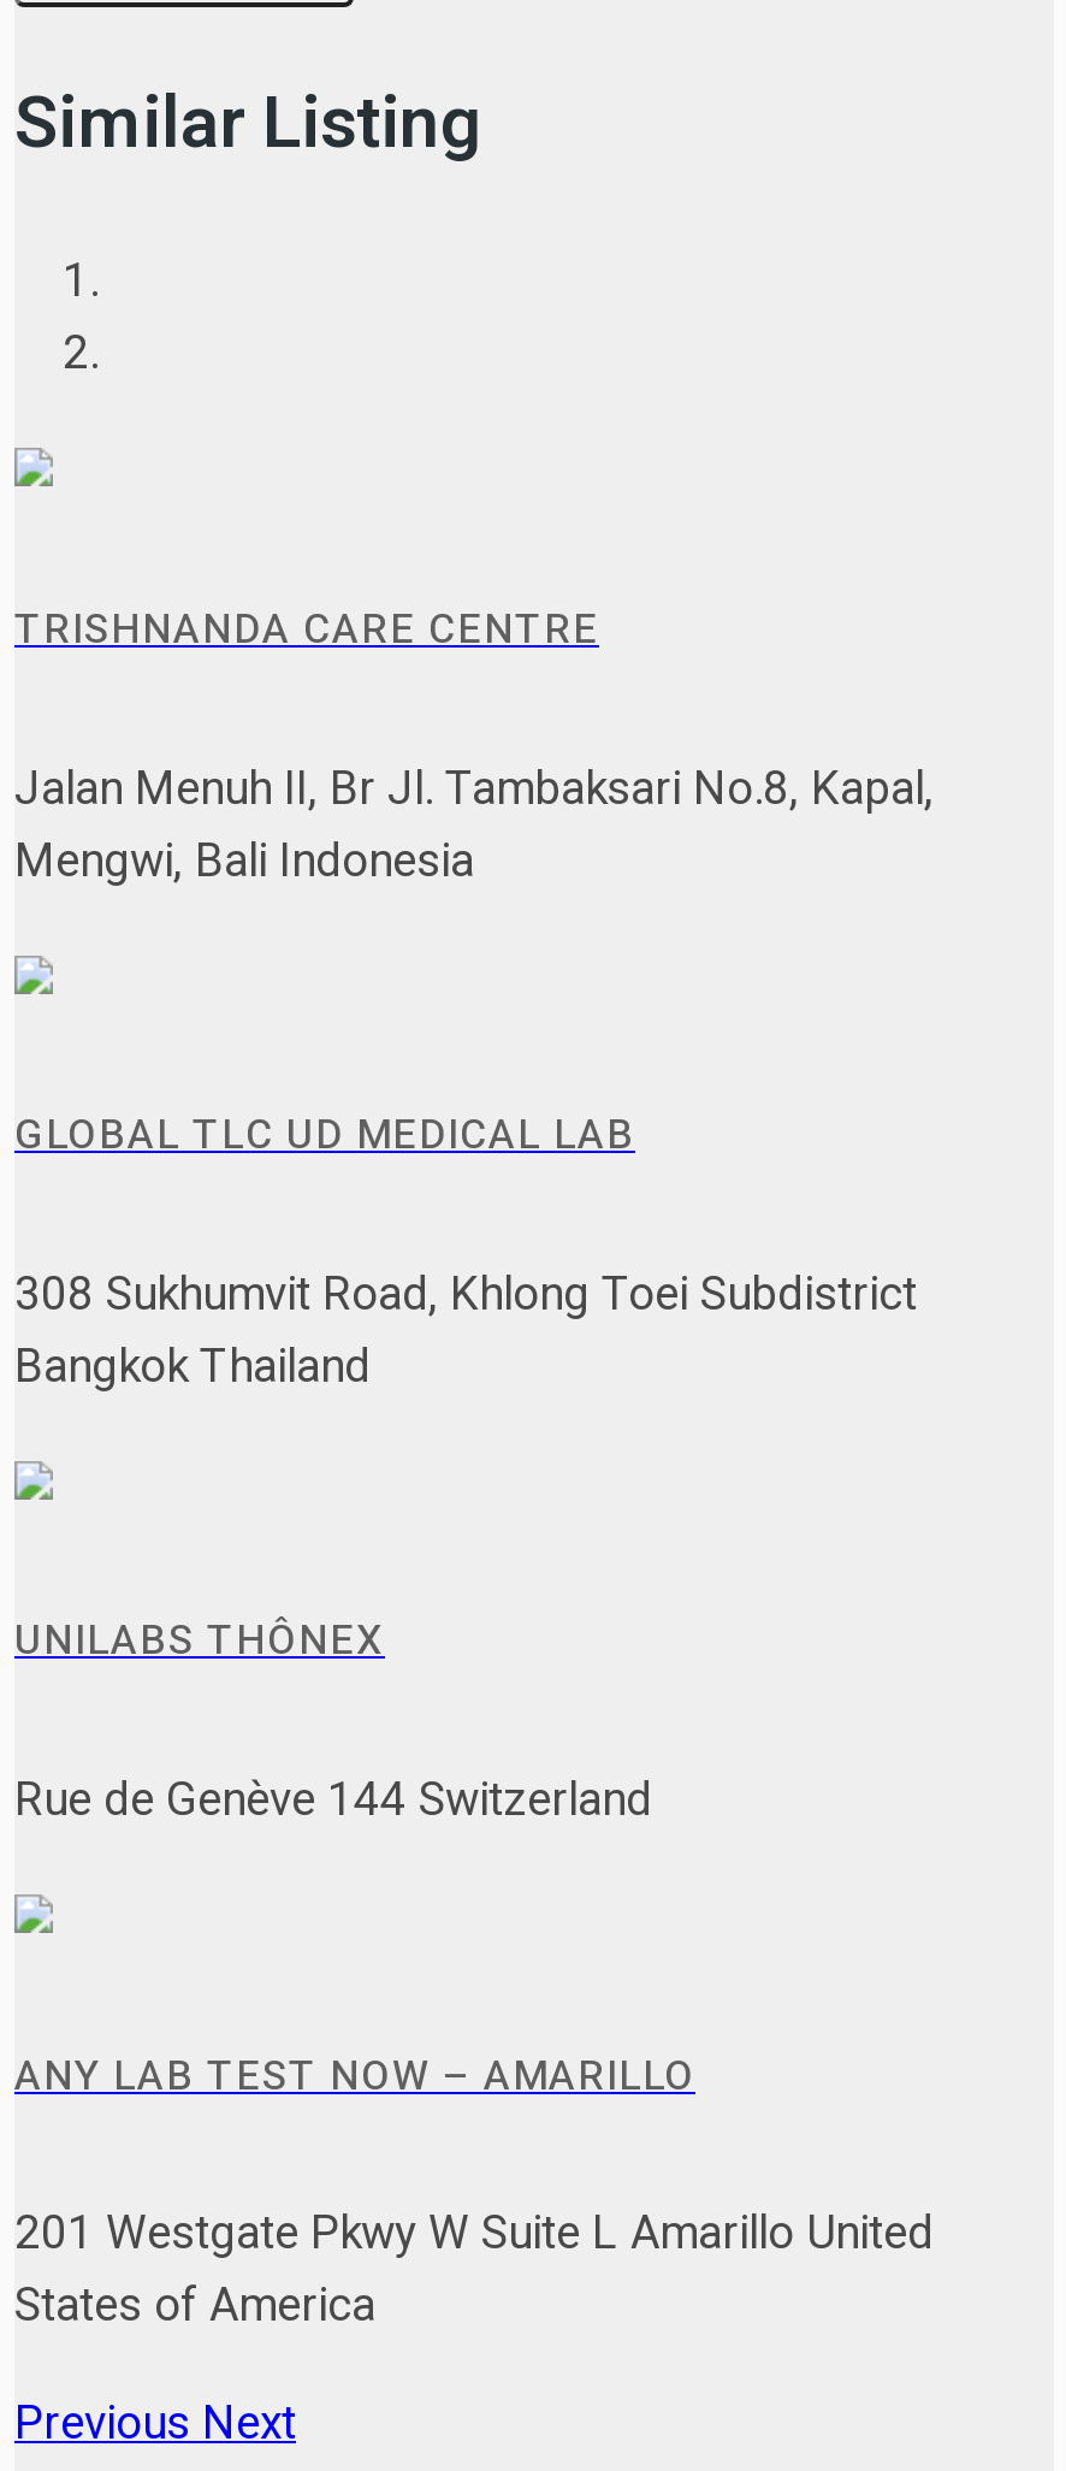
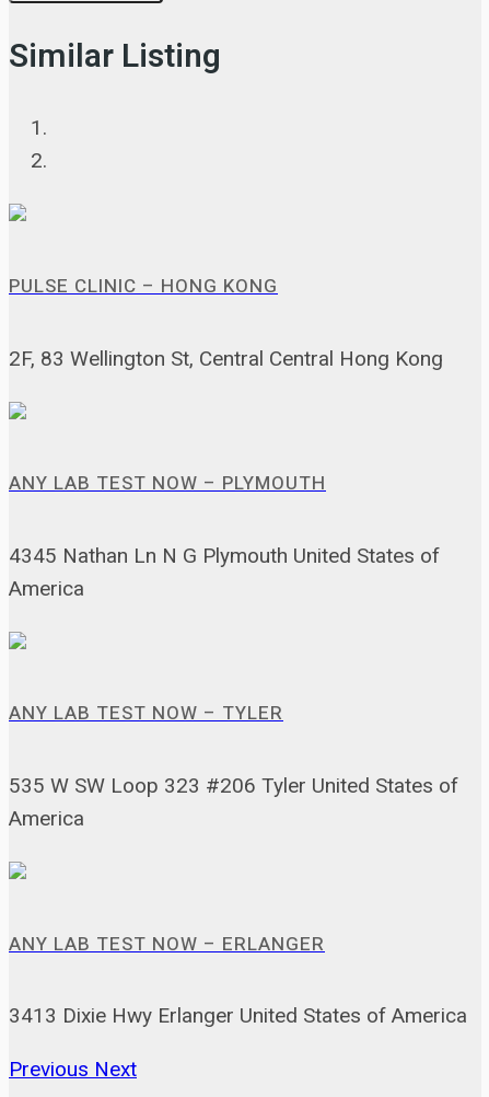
- TRISHNANDA CARE CENTRE
+ PULSE CLINIC – HONG KONG

- Jalan Menuh II, Br Jl. Tambaksari No.8, Kapal,
- Mengwi, Bali Indonesia
+ 2F, 83 Wellington St, Central Central Hong Kong

- GLOBAL TLC UD MEDICAL LAB
+ ANY LAB TEST NOW – PLYMOUTH

- 308 Sukhumvit Road, Khlong Toei Subdistrict
- Bangkok Thailand
+ 4345 Nathan Ln N G Plymouth United States of
+ America

- UNILABS THÔNEX
+ ANY LAB TEST NOW – TYLER

- Rue de Genève 144 Switzerland
+ 535 W SW Loop 323 #206 Tyler United States of
+ America

- ANY LAB TEST NOW – AMARILLO
+ ANY LAB TEST NOW – ERLANGER

- 201 Westgate Pkwy W Suite L Amarillo United
- States of America
+ 3413 Dixie Hwy Erlanger United States of America
